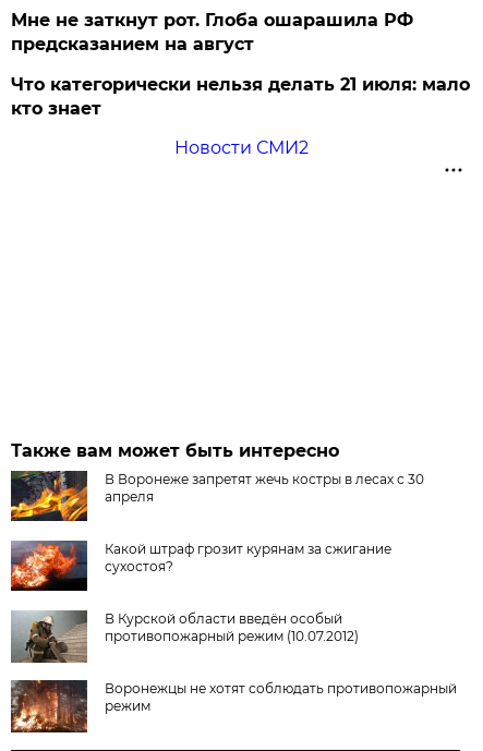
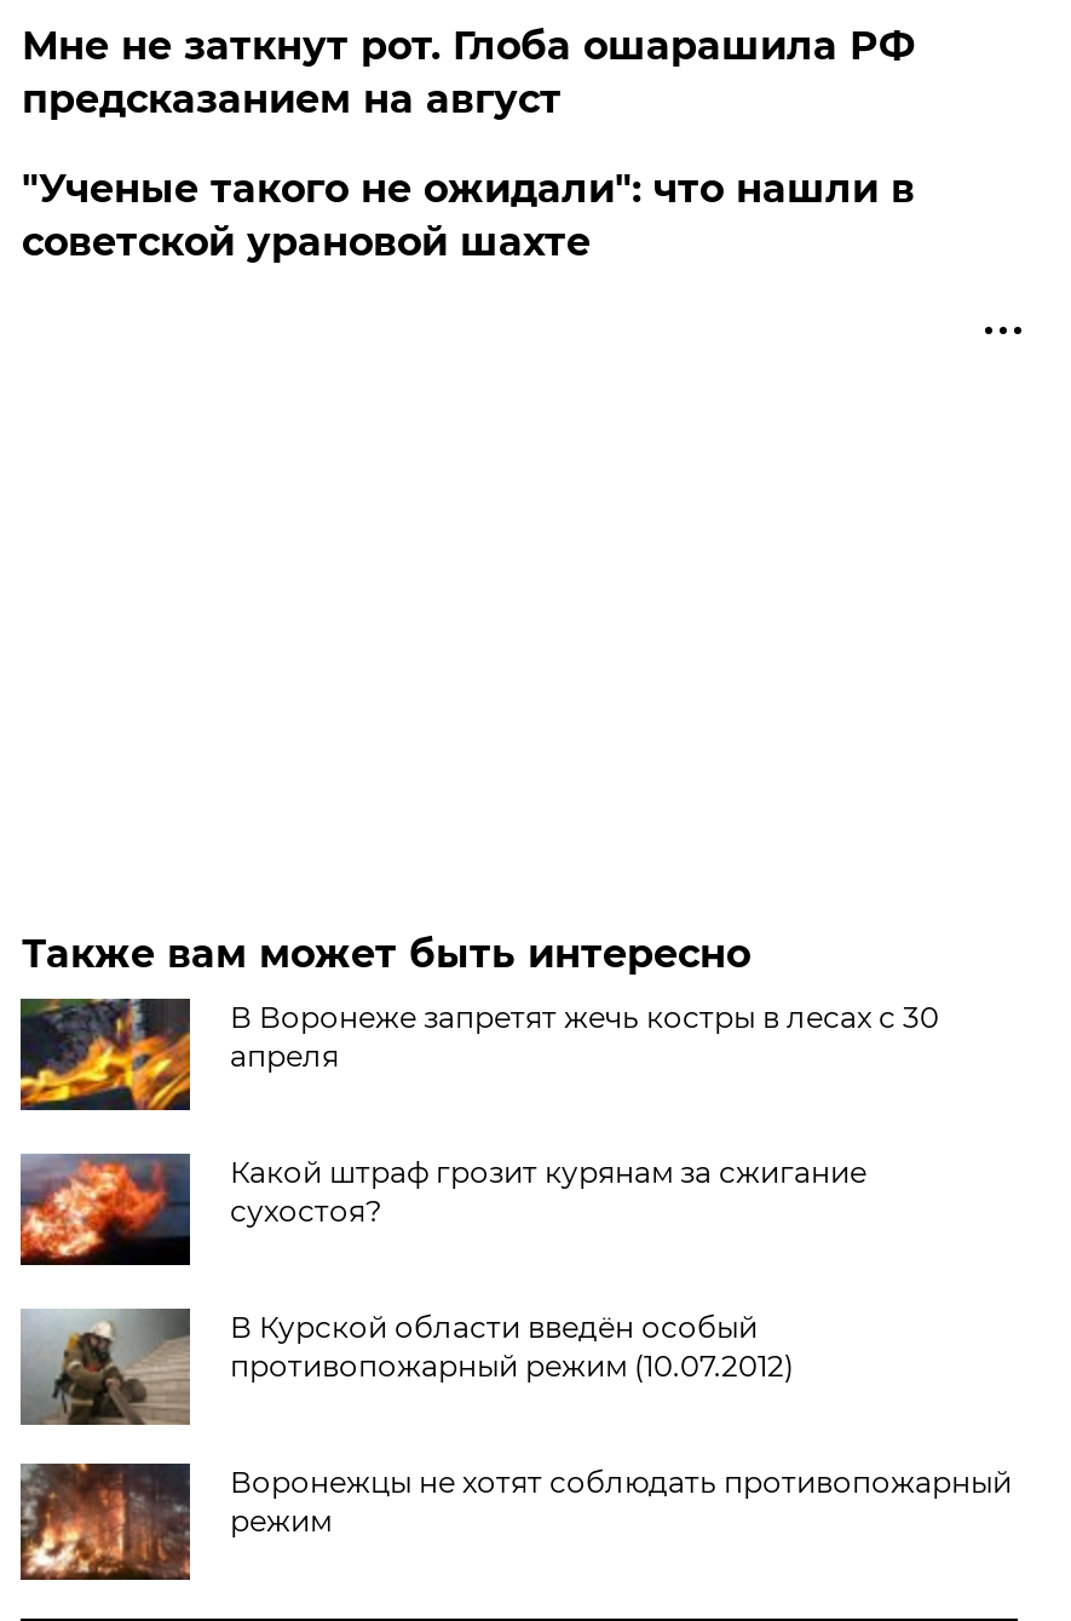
- Что категорически нельзя делать 21 июля: мало
- кто знает
- Новости СМИ2
+ "Ученые такого не ожидали": что нашли в
+ советской урановой шахте
